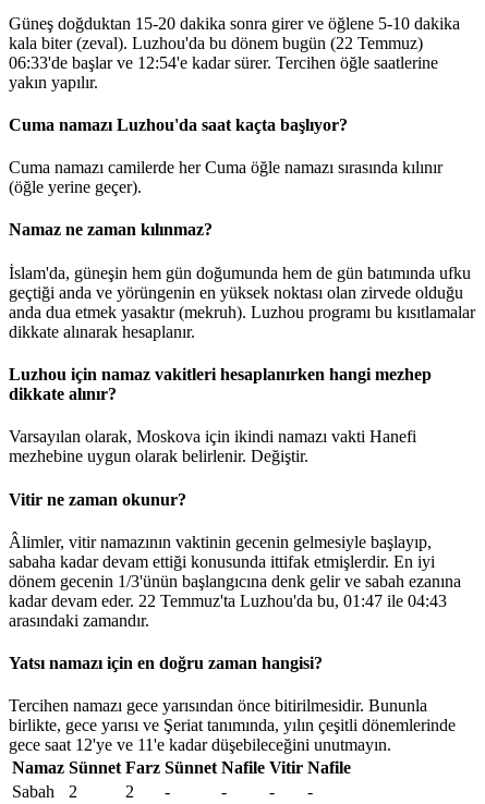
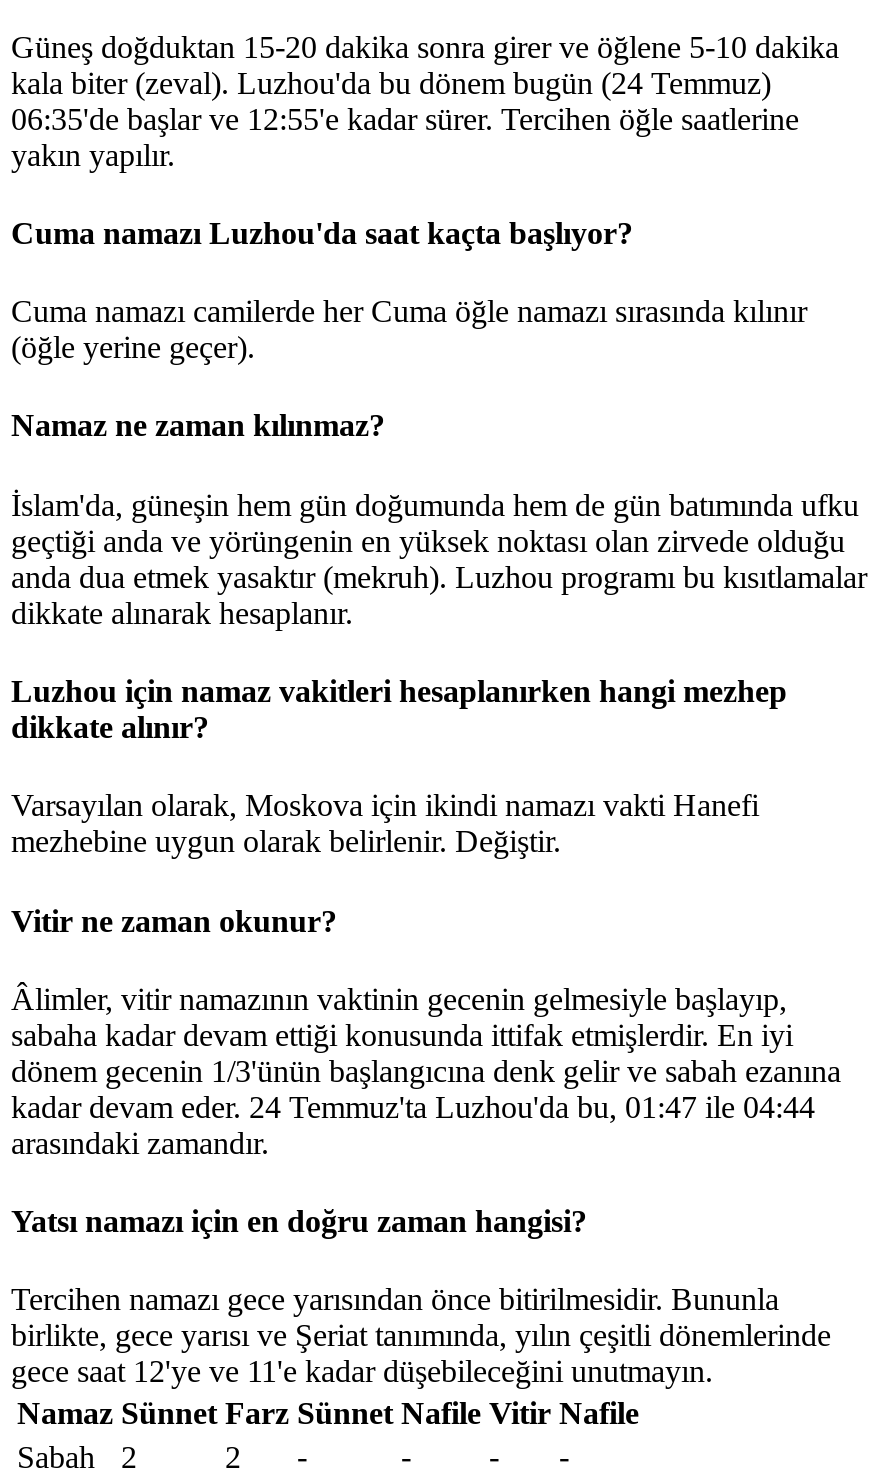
- kala biter (zeval). Luzhou'da bu dönem bugün (22 Temmuz)
+ kala biter (zeval). Luzhou'da bu dönem bugün (24 Temmuz)

- 06:33'de başlar ve 12:54'e kadar sürer. Tercihen öğle saatlerine
+ 06:35'de başlar ve 12:55'e kadar sürer. Tercihen öğle saatlerine

- kadar devam eder. 22 Temmuz'ta Luzhou'da bu, 01:47 ile 04:43
+ kadar devam eder. 24 Temmuz'ta Luzhou'da bu, 01:47 ile 04:44
